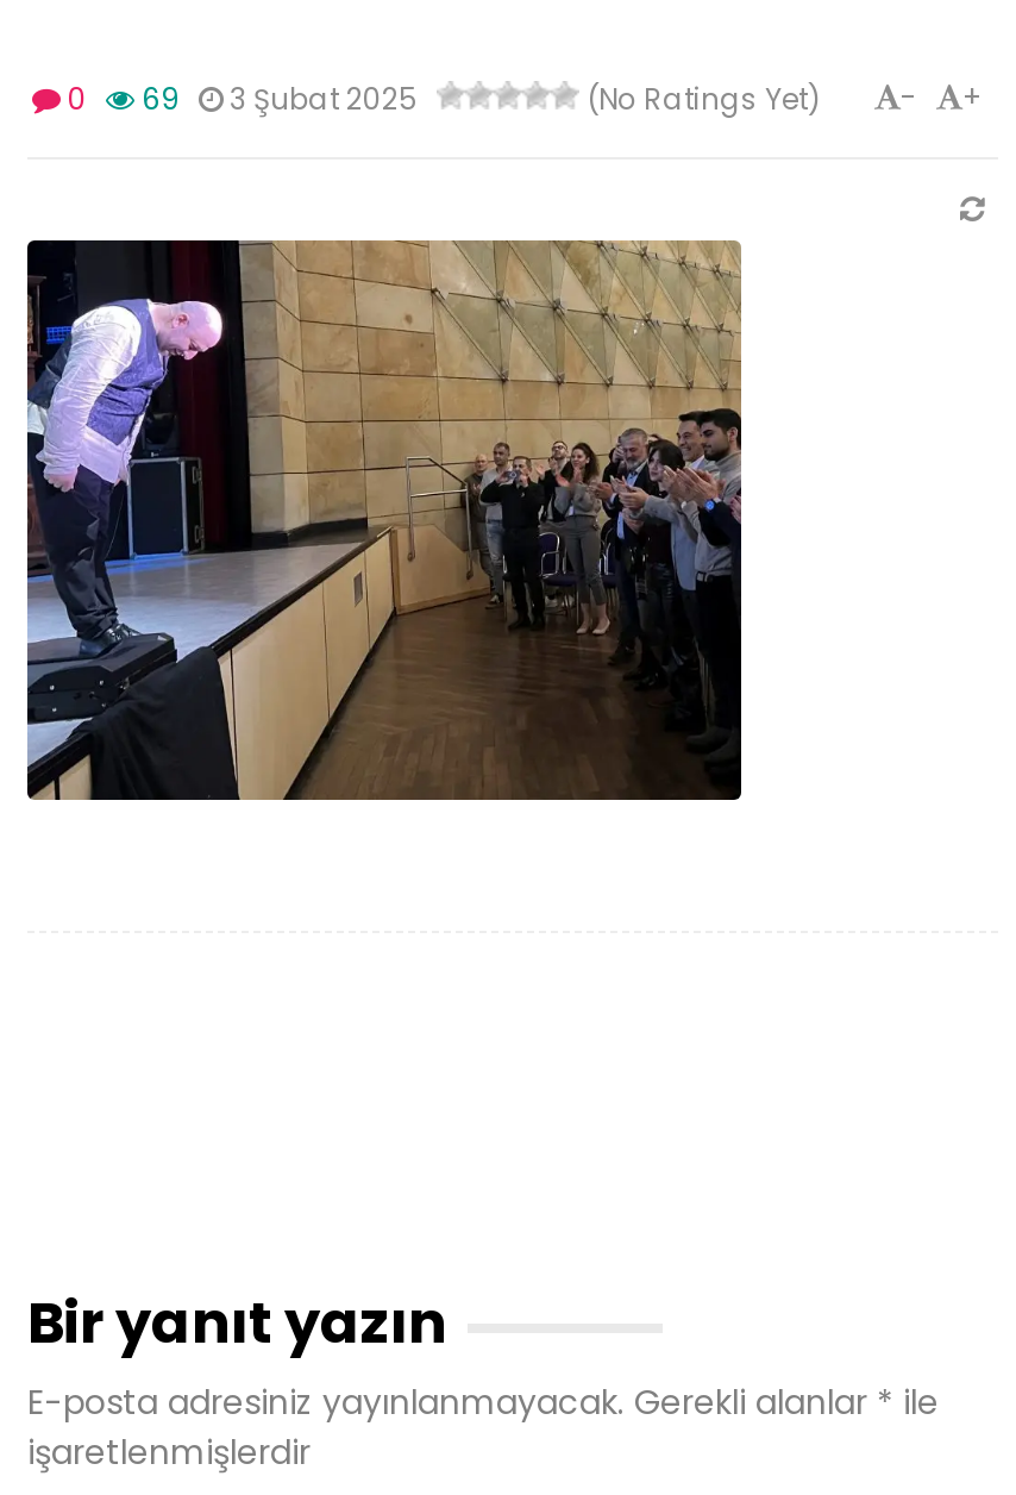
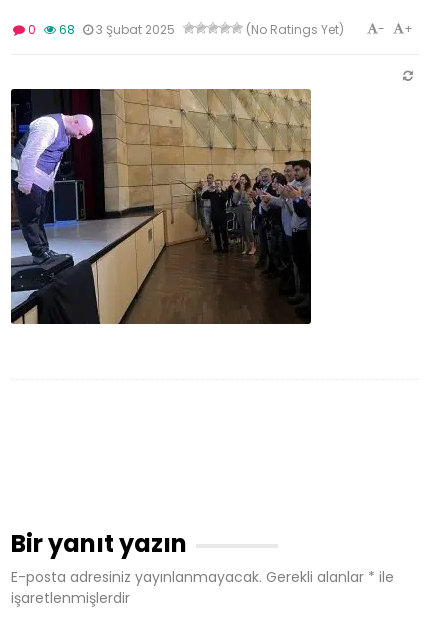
- 0 69 3 Şubat 2025
+ 0 68 3 Şubat 2025
